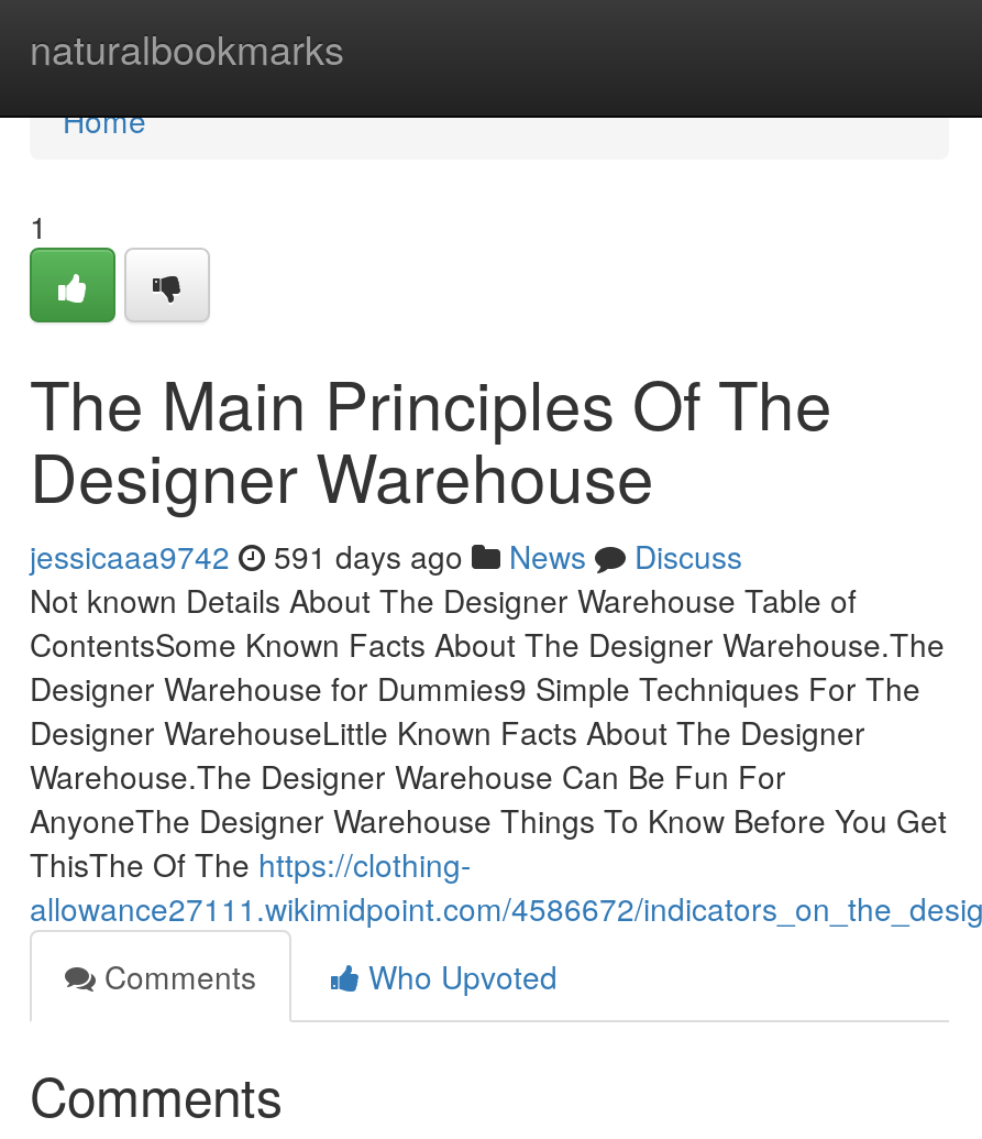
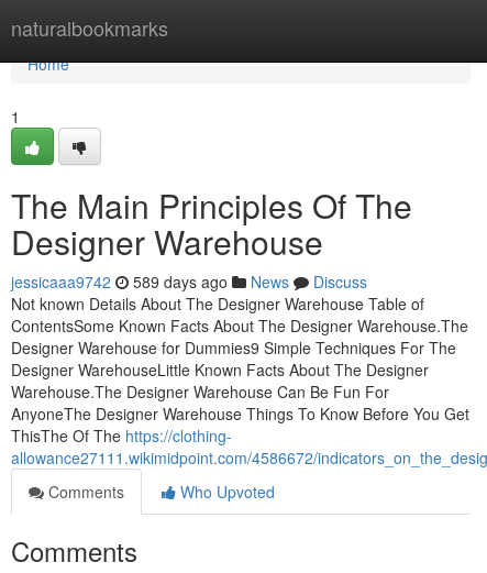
- jessicaaa9742 591 days ago News Discuss
+ jessicaaa9742 589 days ago News Discuss
